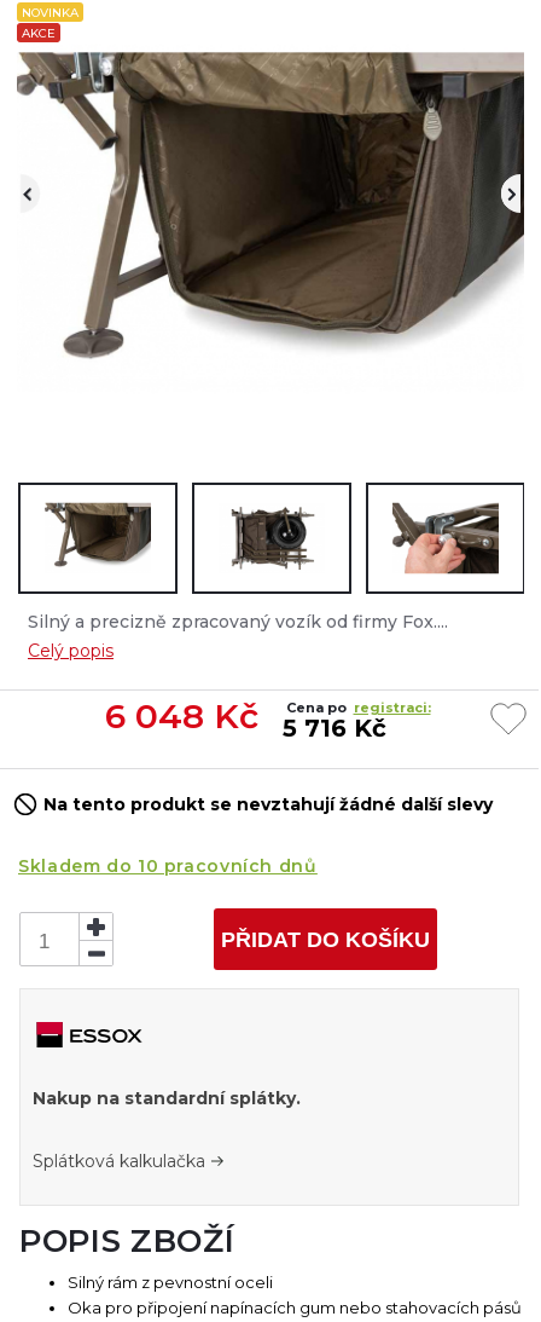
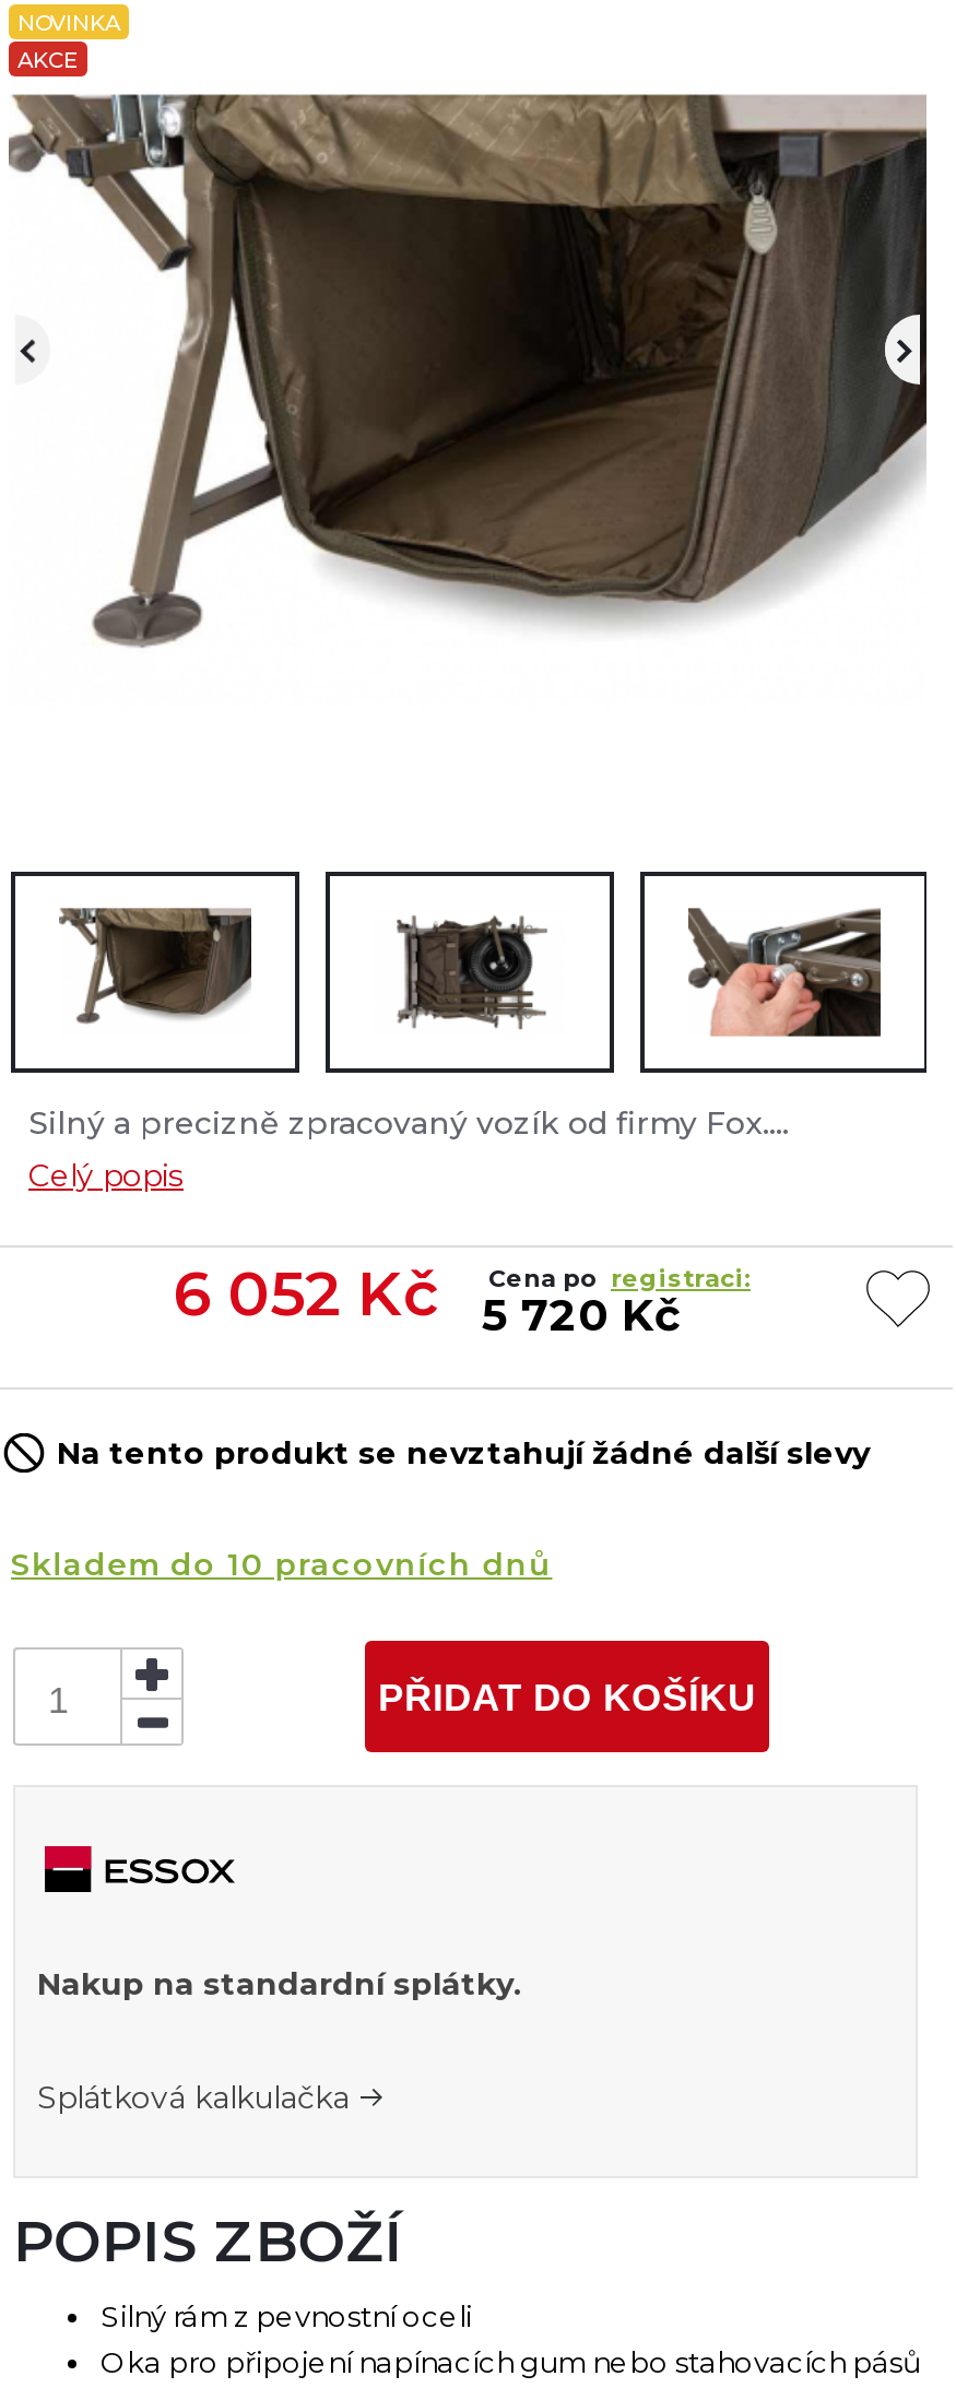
- 6 048 Kč
+ 6 052 Kč

- 5 716 Kč
+ 5 720 Kč
